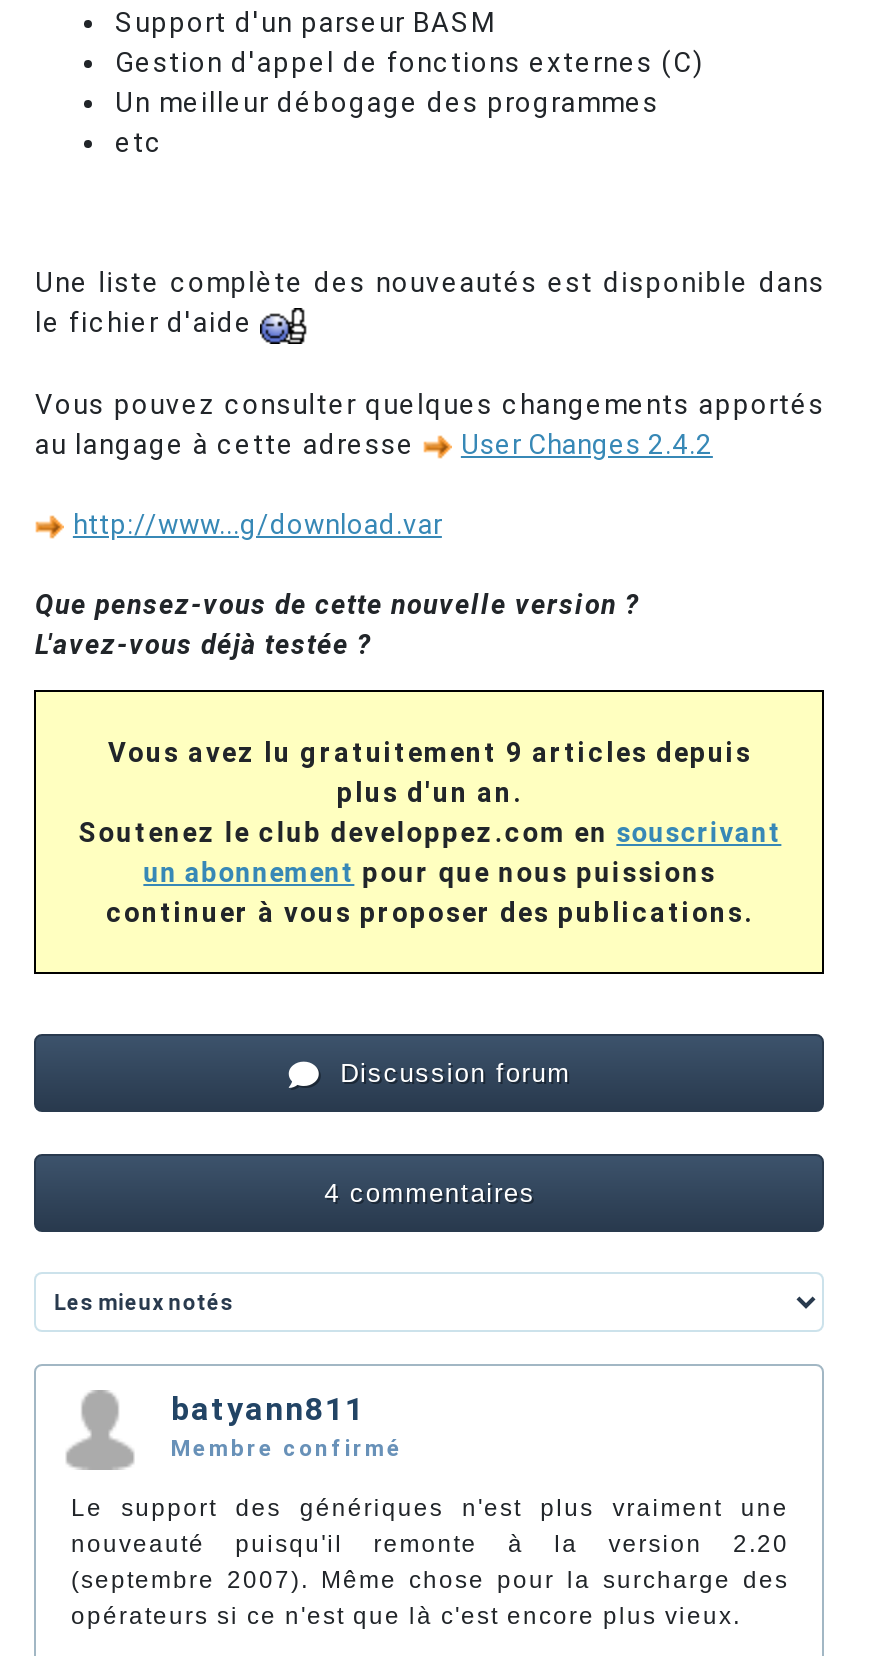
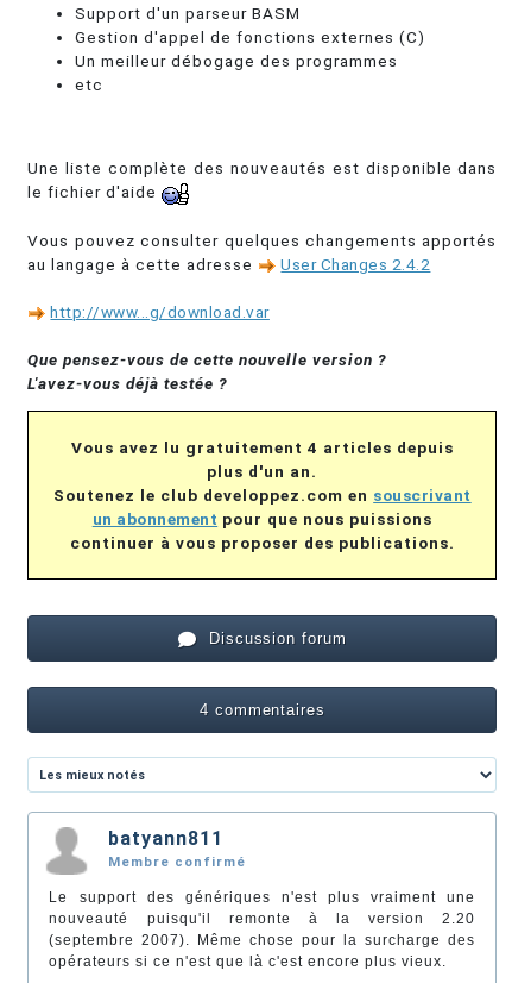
- Vous avez lu gratuitement 9 articles depuis
+ Vous avez lu gratuitement 4 articles depuis
